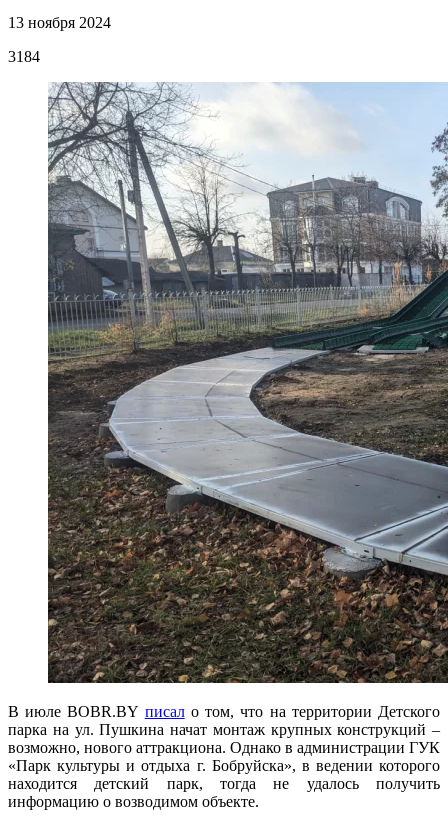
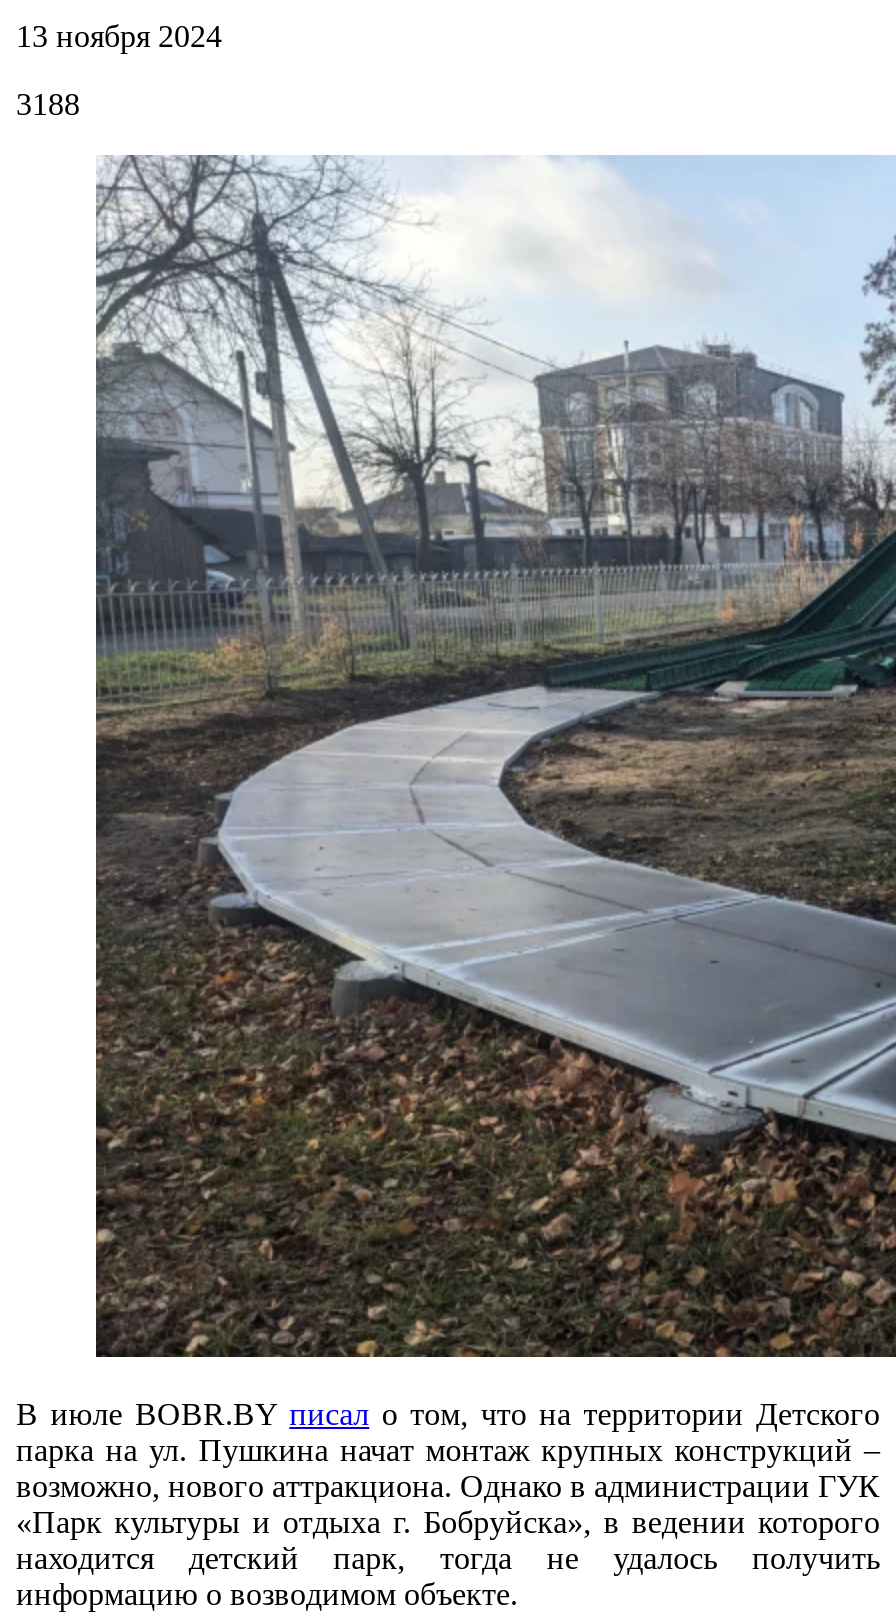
- 3184
+ 3188
